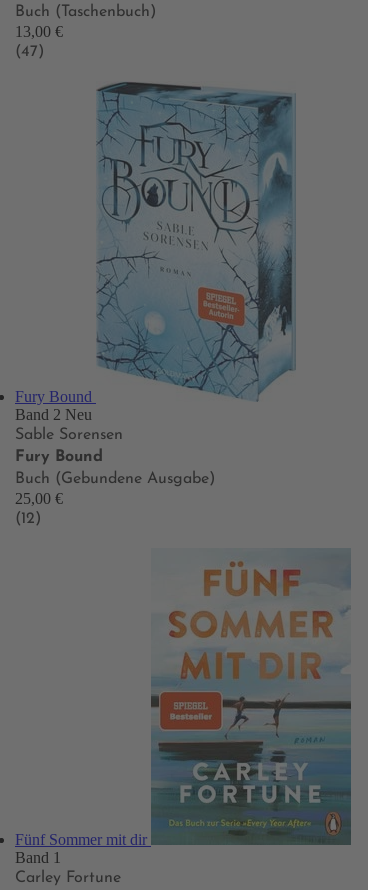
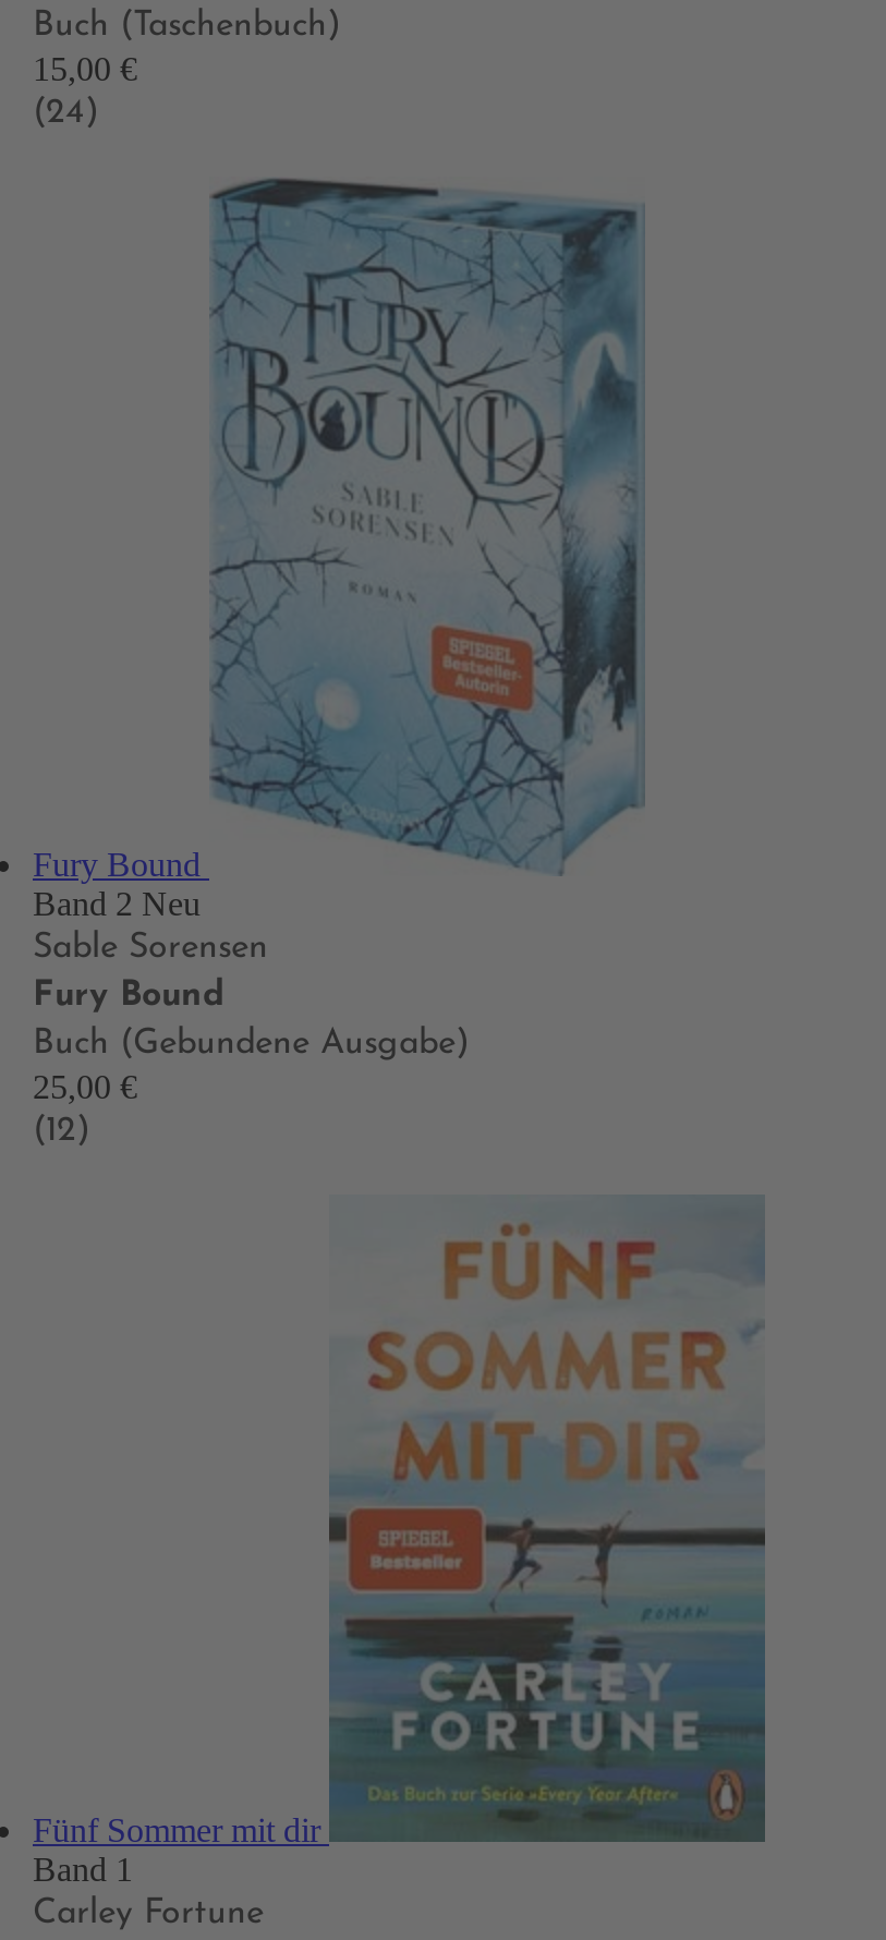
- 13,00 €
+ 15,00 €

- (47)
+ (24)
